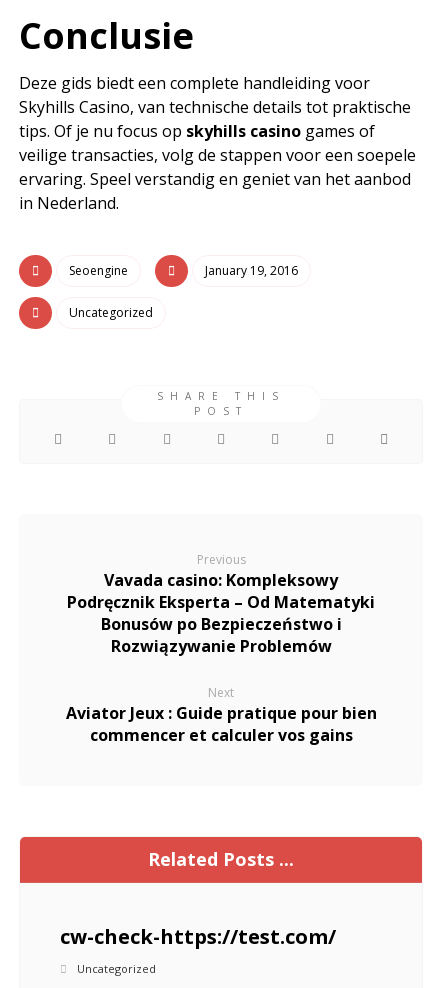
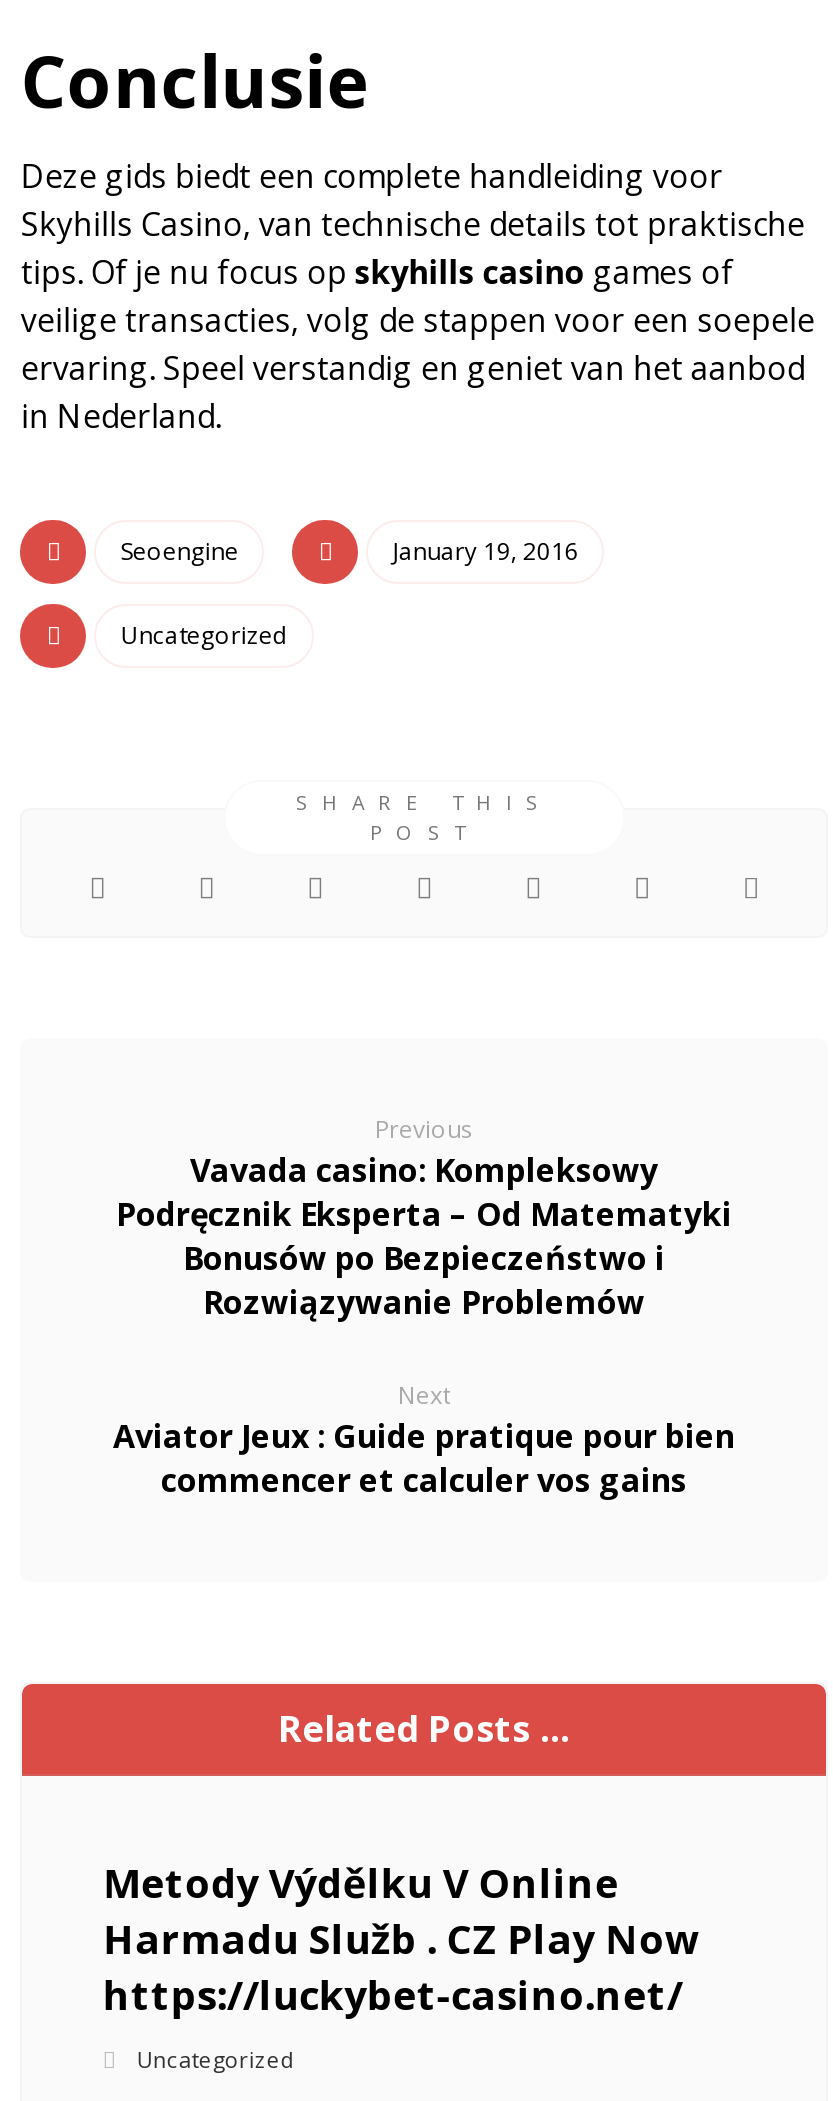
- cw-check-https://test.com/
+ Metody Výdělku V Online
+ Harmadu Služb . CZ Play Now
+ https://luckybet-casino.net/
